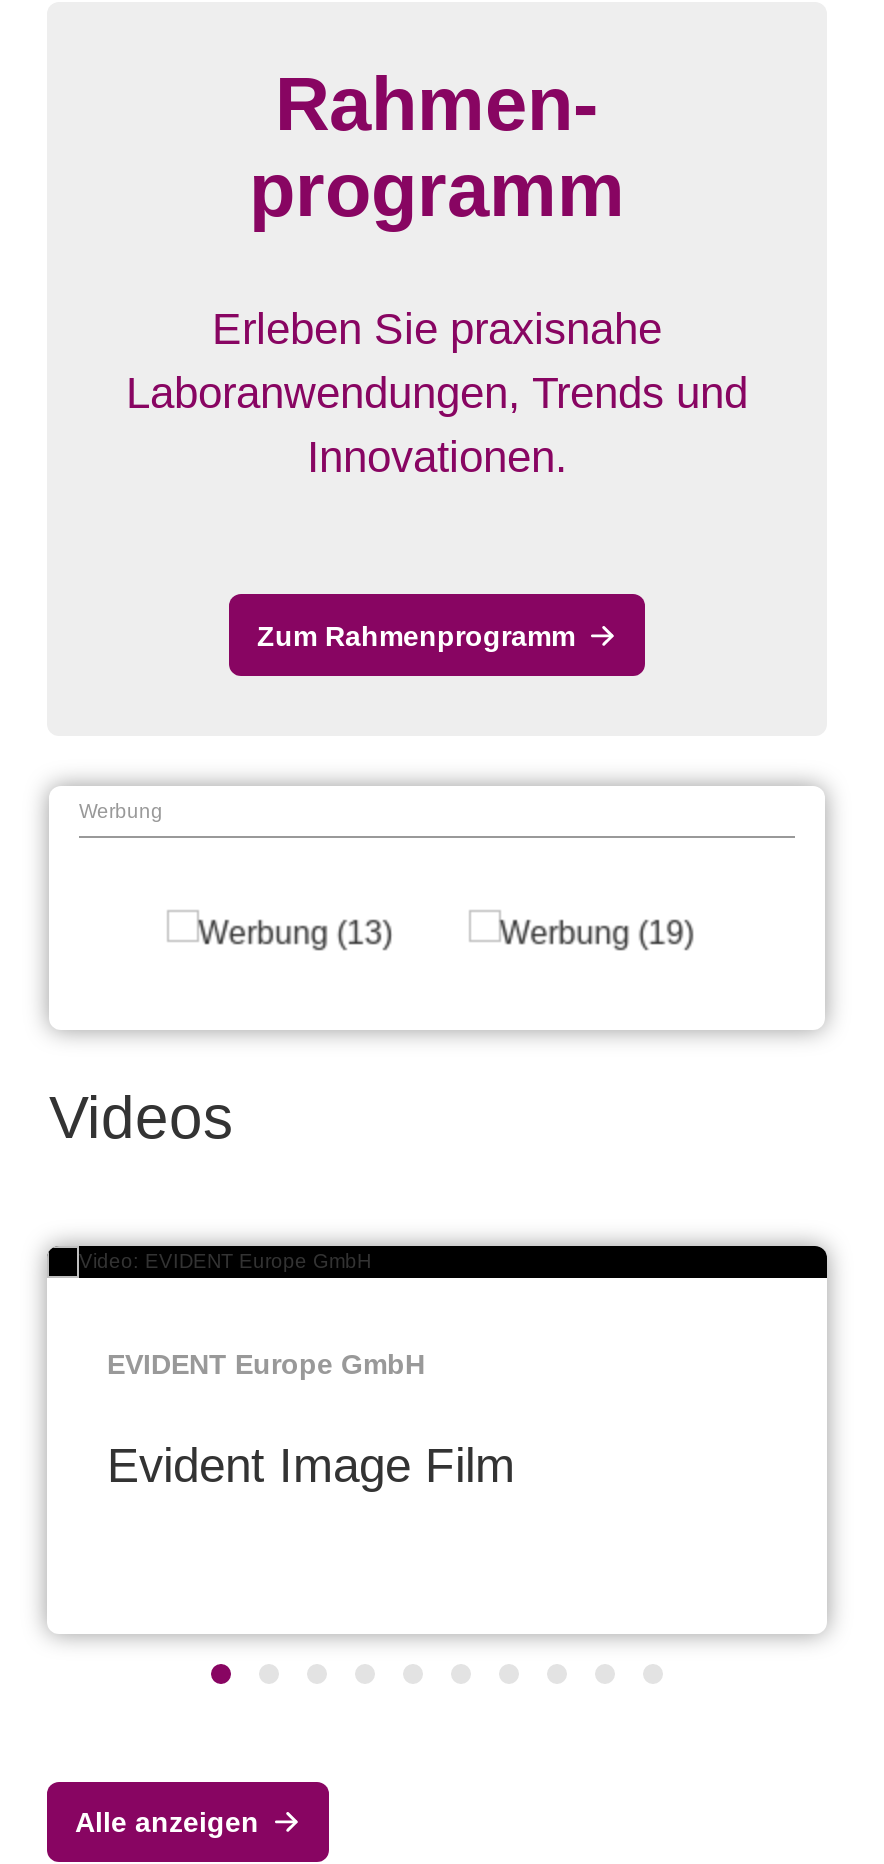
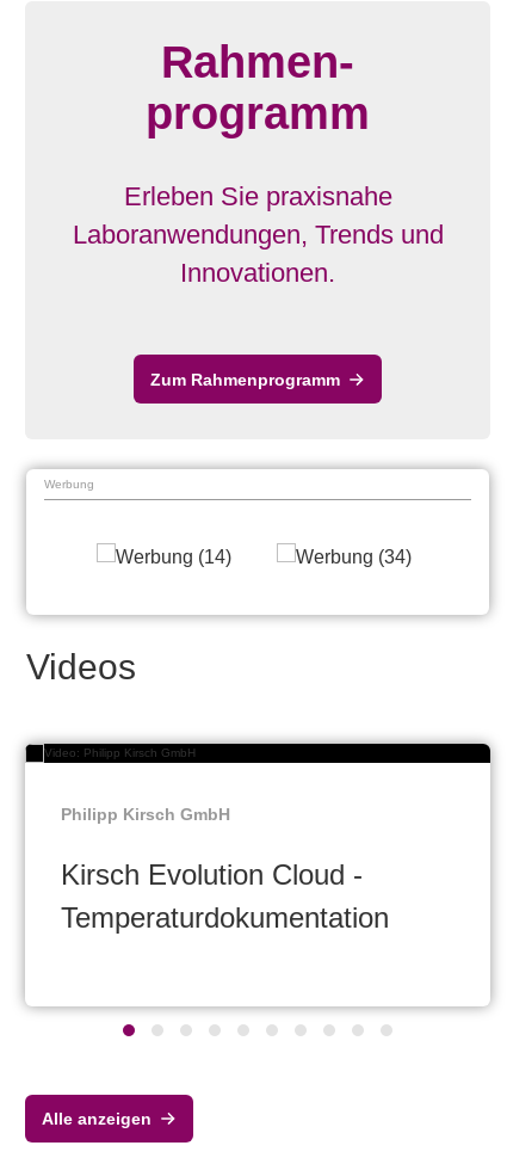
- EVIDENT Europe GmbH
+ Philipp Kirsch GmbH

- Evident Image Film
+ Kirsch Evolution Cloud -
+ Temperaturdokumentation
